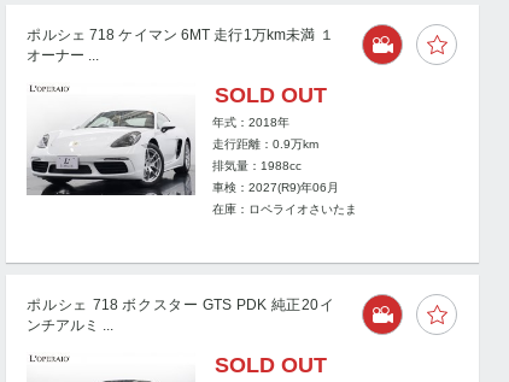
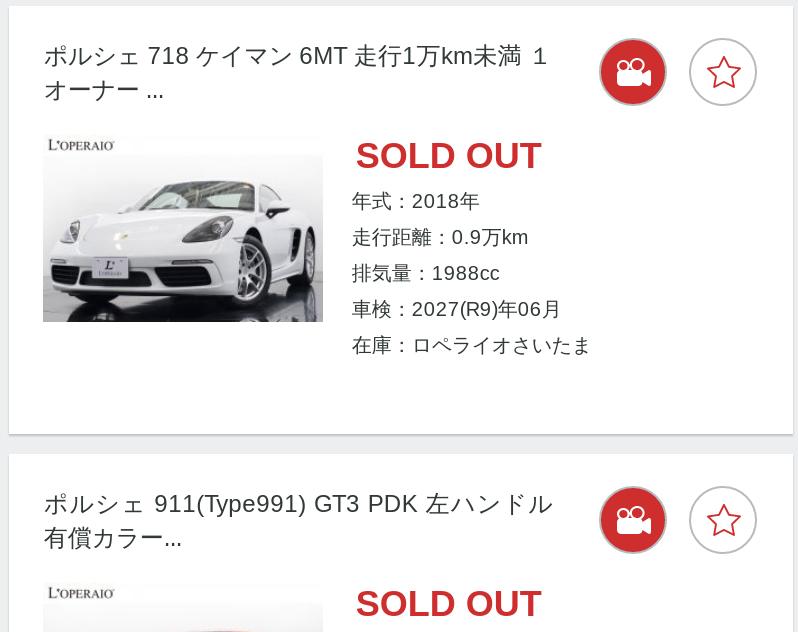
- ポルシェ 718 ボクスター GTS PDK 純正20イ
- ンチアルミ ...
+ ポルシェ 911(Type991) GT3 PDK 左ハンドル
+ 有償カラー...
